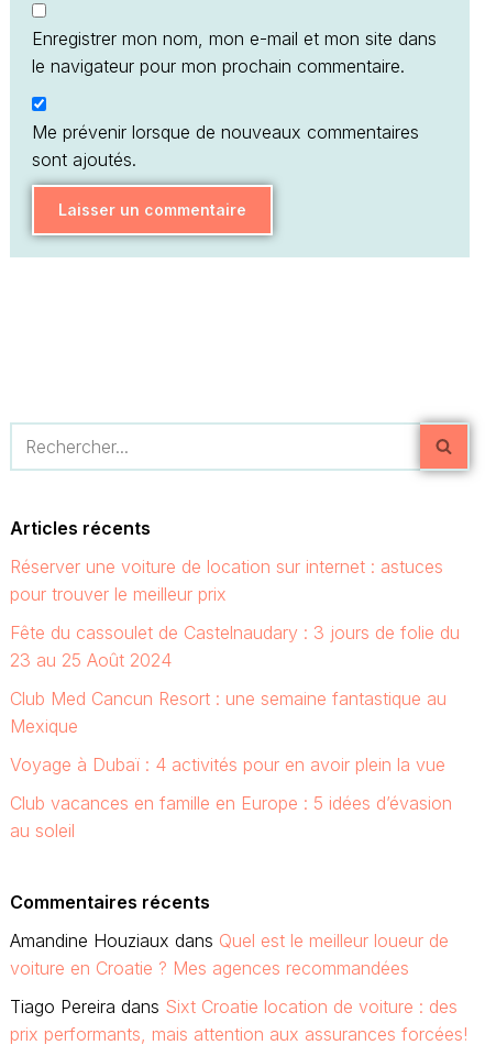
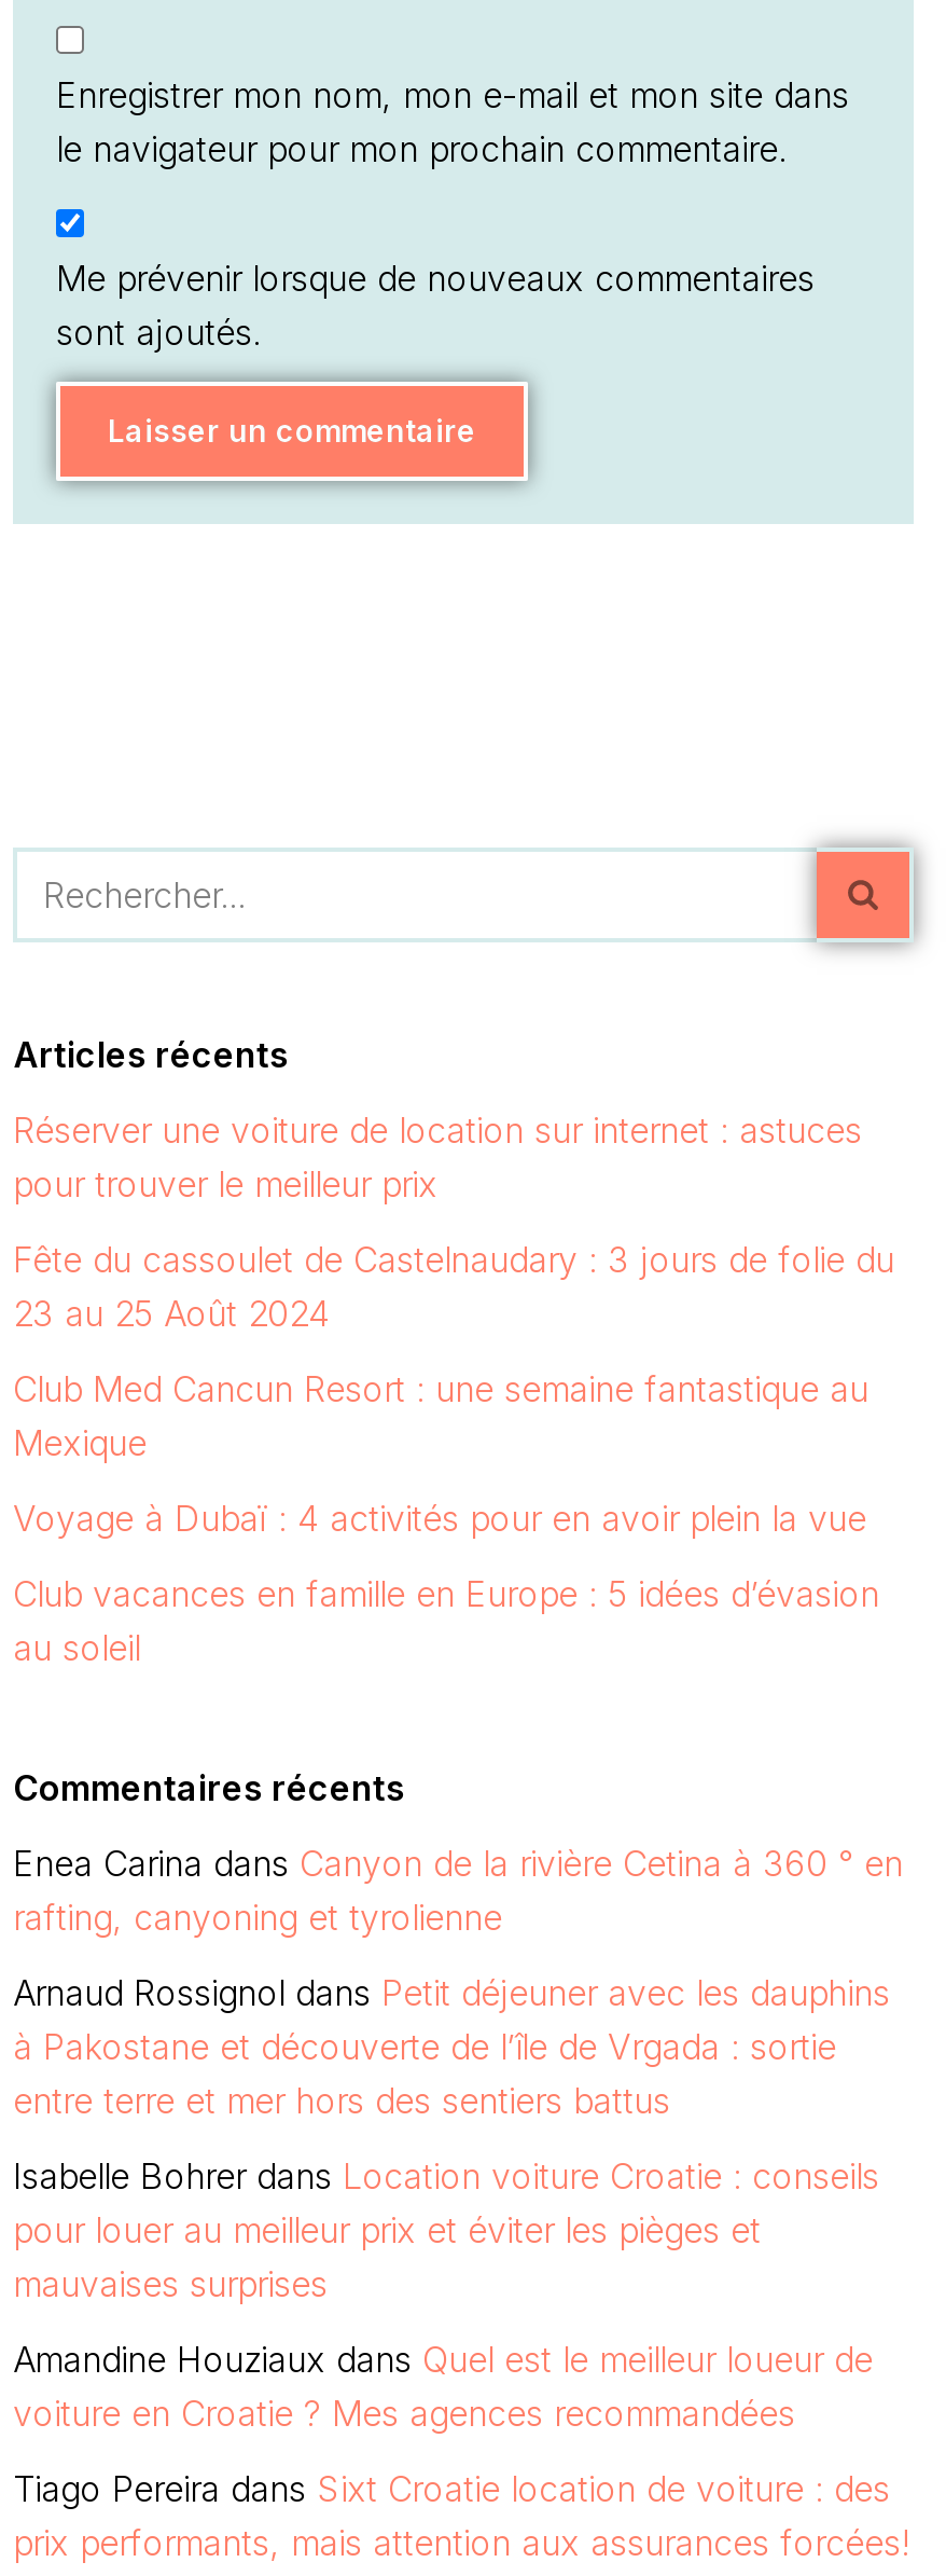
+ Enea Carina dans Canyon de la rivière Cetina à 360 ° en
+ rafting, canyoning et tyrolienne
+ Arnaud Rossignol dans Petit déjeuner avec les dauphins
+ à Pakostane et découverte de l’île de Vrgada : sortie
+ entre terre et mer hors des sentiers battus
+ Isabelle Bohrer dans Location voiture Croatie : conseils
+ pour louer au meilleur prix et éviter les pièges et
+ mauvaises surprises
